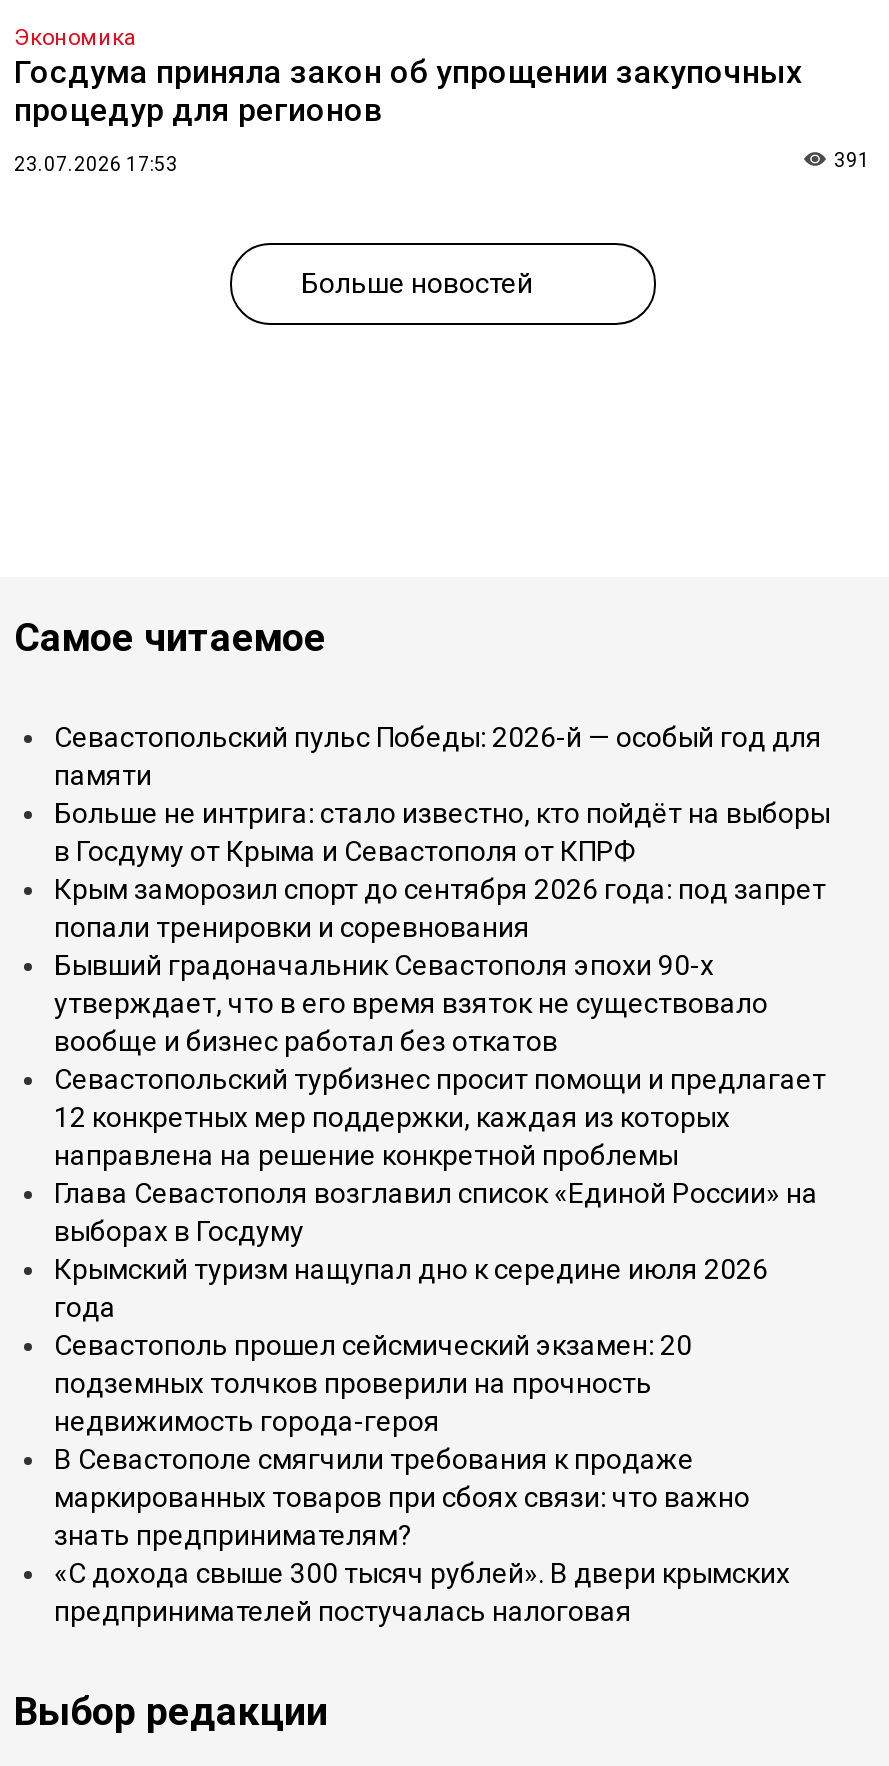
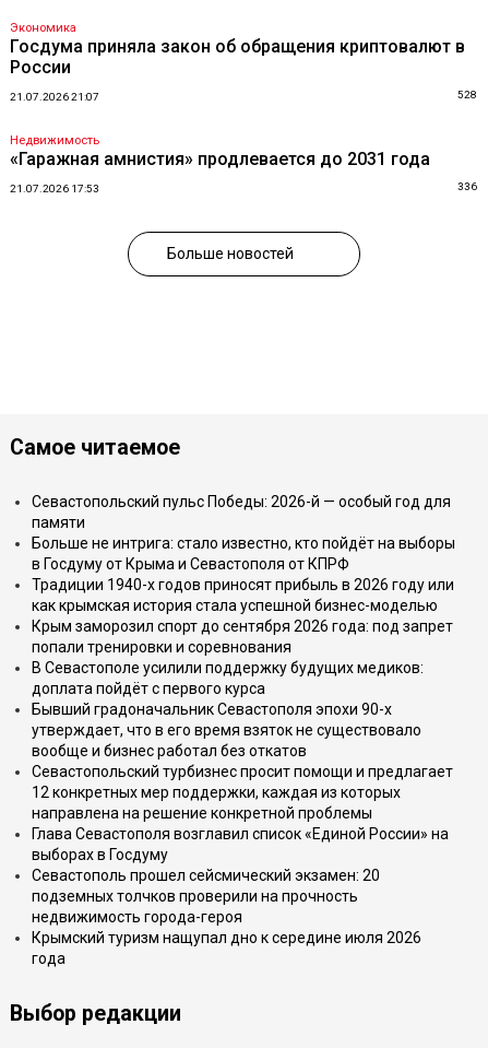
- Госдума приняла закон об упрощении закупочных
- процедур для регионов
- 23.07.2026 17:53
- 391
+ Госдума приняла закон об обращения криптовалют в
+ России
+ 21.07.2026 21:07
+ 528
+ Недвижимость
+ «Гаражная амнистия» продлевается до 2031 года
+ 21.07.2026 17:53
+ 336

moved down: Больше новостей | Самое читаемое | Севастопольский пульс Победы: 2026-й — особый год для | памяти | Больше не интрига: стало известно, кто пойдёт на выборы | в Госдуму от Крыма и Севастополя от КПРФ

+ Традиции 1940-х годов приносят прибыль в 2026 году или
+ как крымская история стала успешной бизнес-моделью

moved down: Крым заморозил спорт до сентября 2026 года: под запрет | попали тренировки и соревнования

+ В Севастополе усилили поддержку будущих медиков:
+ доплата пойдёт с первого курса

moved down: Бывший градоначальник Севастополя эпохи 90-х | утверждает, что в его время взяток не существовало | вообще и бизнес работал без откатов | Севастопольский турбизнес просит помощи и предлагает | 12 конкретных мер поддержки, каждая из которых | направлена на решение конкретной проблемы | Глава Севастополя возглавил список «Единой России» на | выборах в Госдуму

moved down: Крымский туризм нащупал дно к середине июля 2026 | года

moved down: Севастополь прошел сейсмический экзамен: 20 | подземных толчков проверили на прочность | недвижимость города-героя

- В Севастополе смягчили требования к продаже
- маркированных товаров при сбоях связи: что важно
- знать предпринимателям?
- «С дохода свыше 300 тысяч рублей». В двери крымских
- предпринимателей постучалась налоговая
